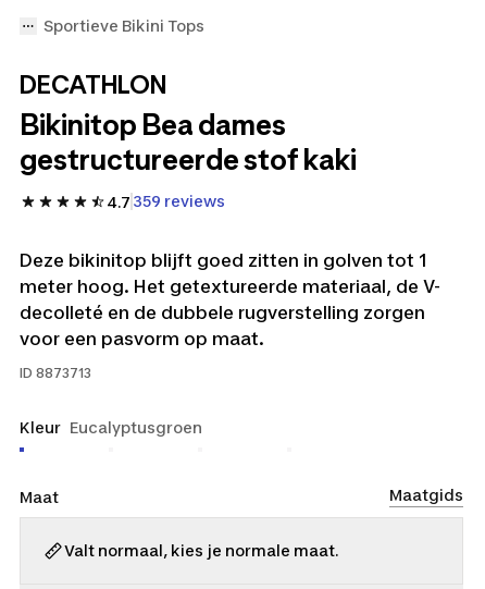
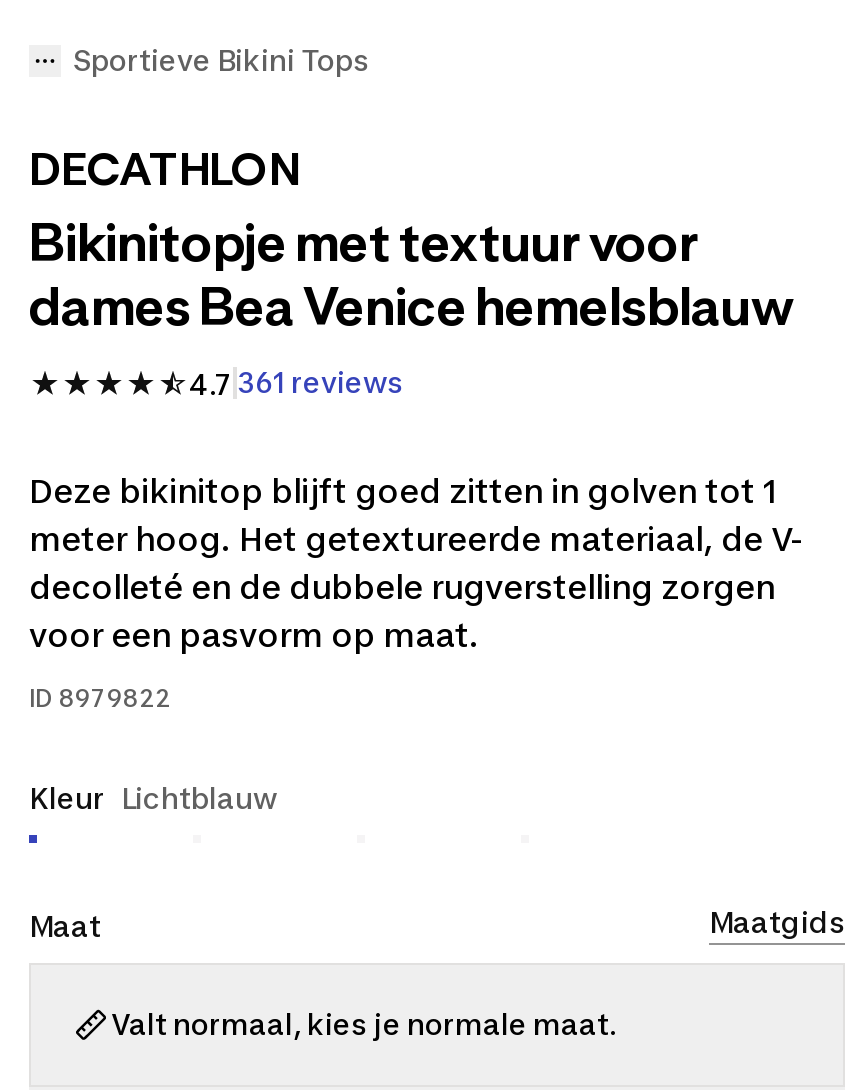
- Bikinitop Bea dames
- gestructureerde stof kaki
+ Bikinitopje met textuur voor
+ dames Bea Venice hemelsblauw

- 4.7 359 reviews
+ 4.7 361 reviews

- ID 8873713
+ ID 8979822

- Kleur Eucalyptusgroen
+ Kleur Lichtblauw
